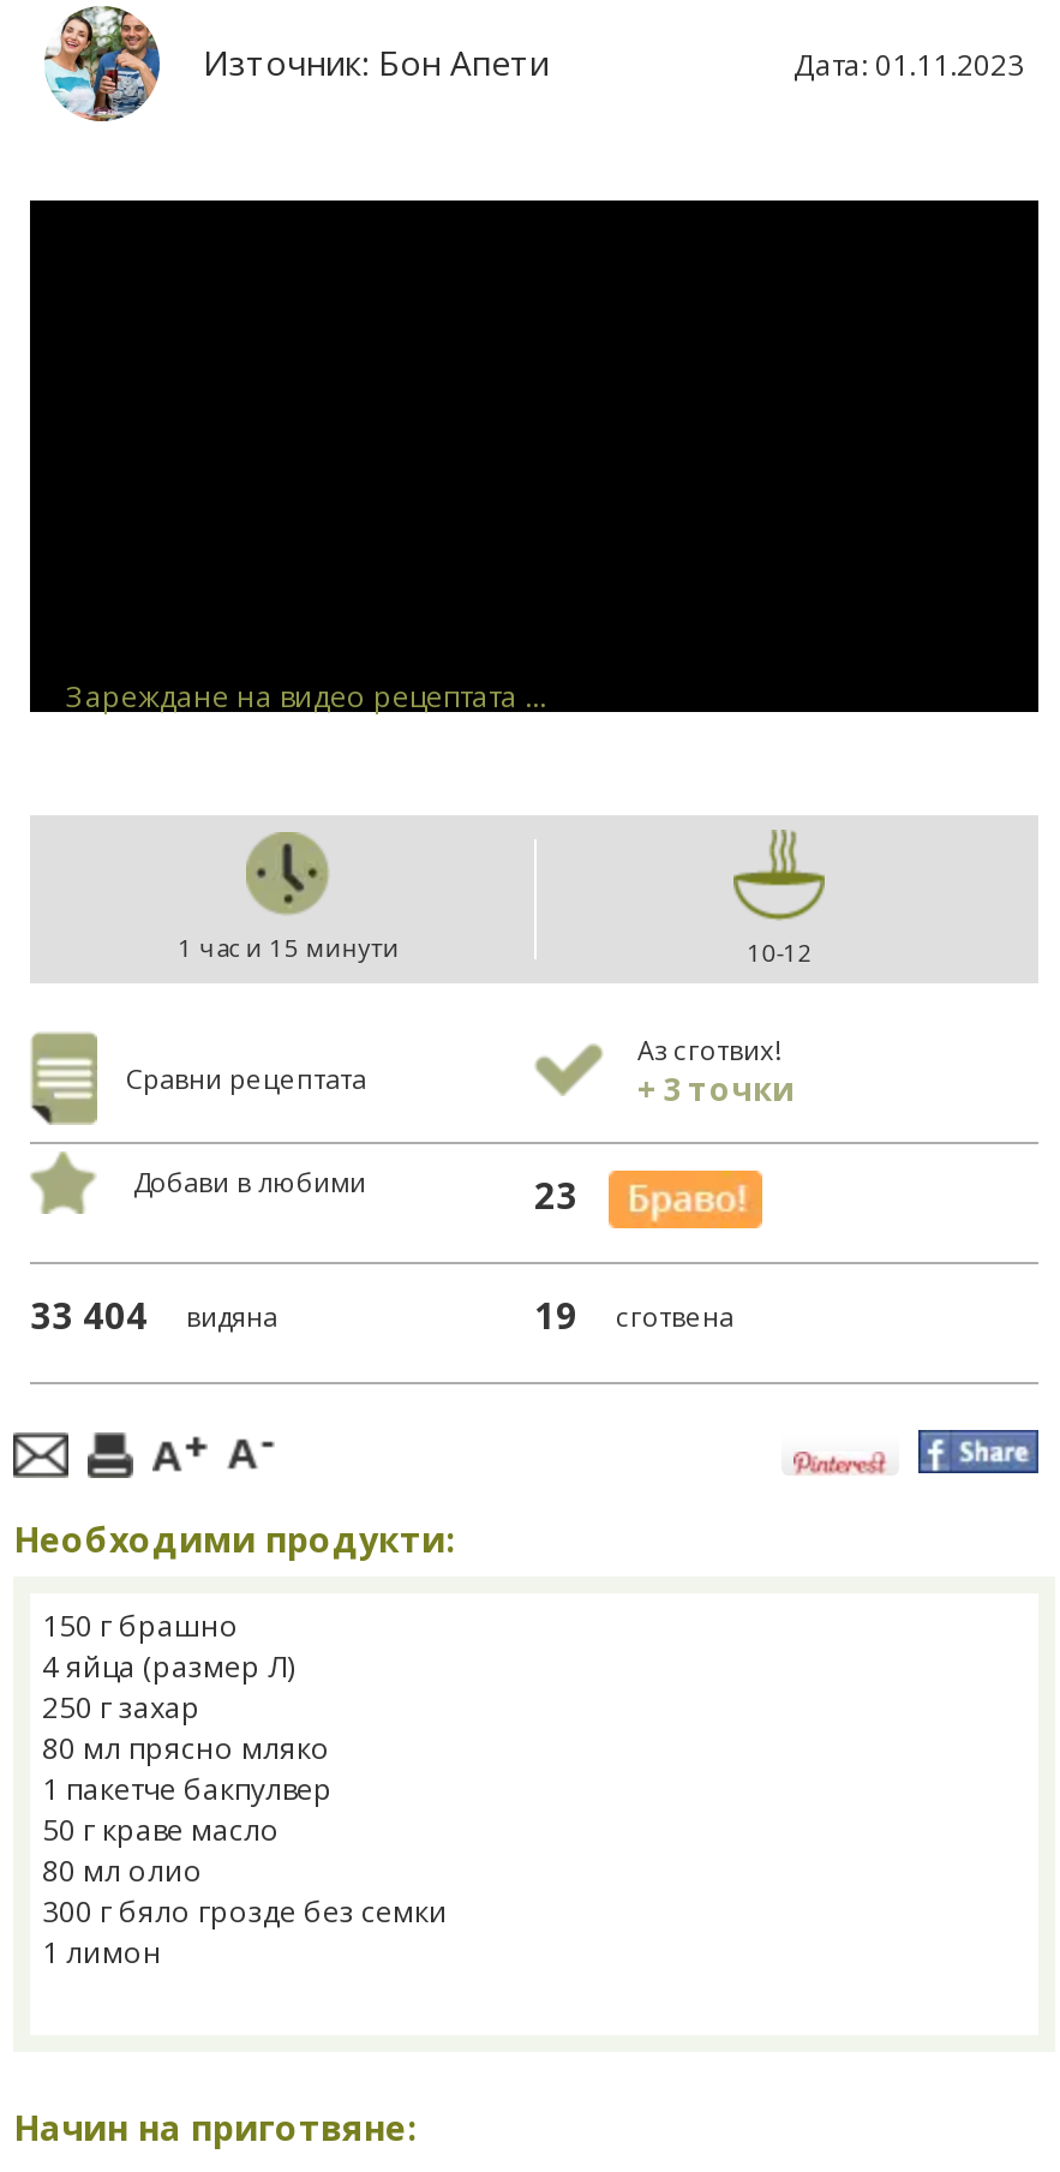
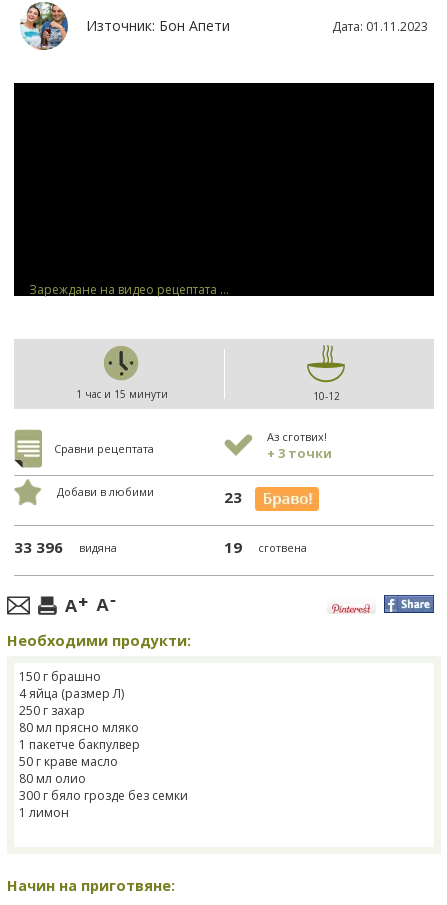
- 33 404 видяна
+ 33 396 видяна
